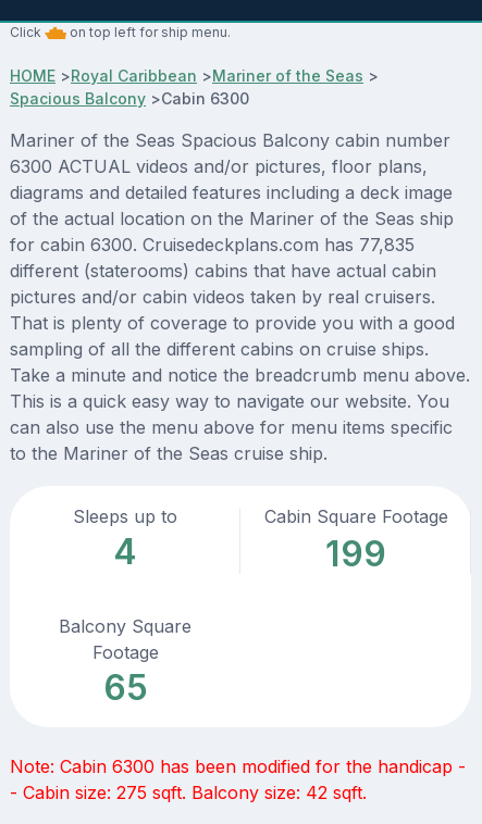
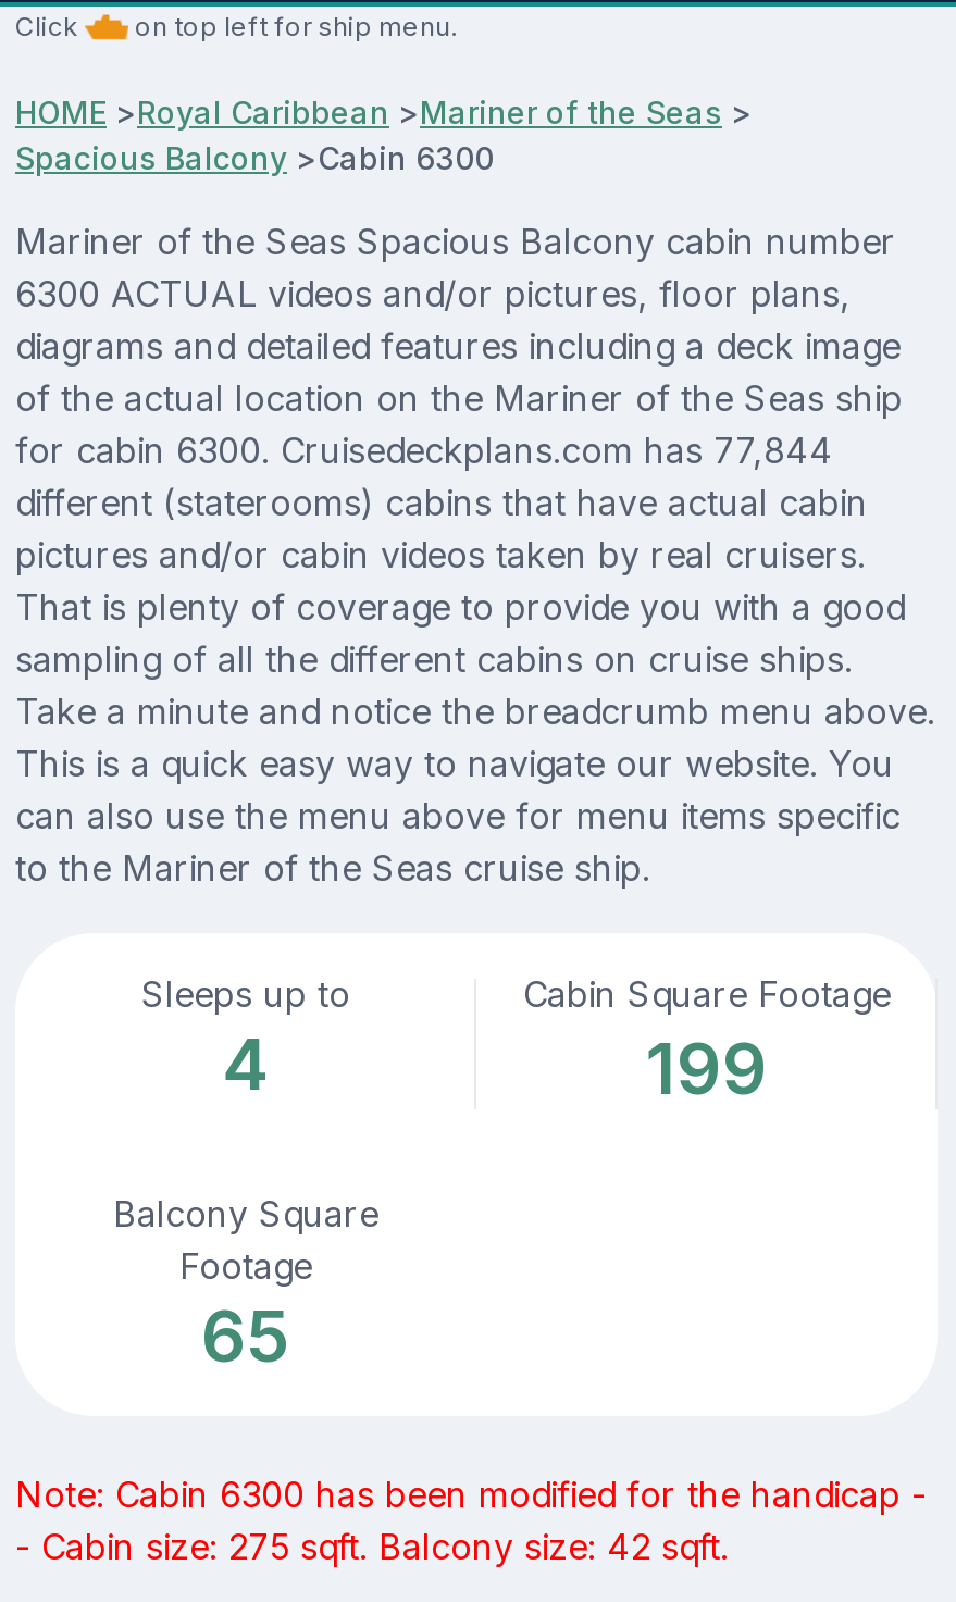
- for cabin 6300. Cruisedeckplans.com has 77,835
+ for cabin 6300. Cruisedeckplans.com has 77,844
